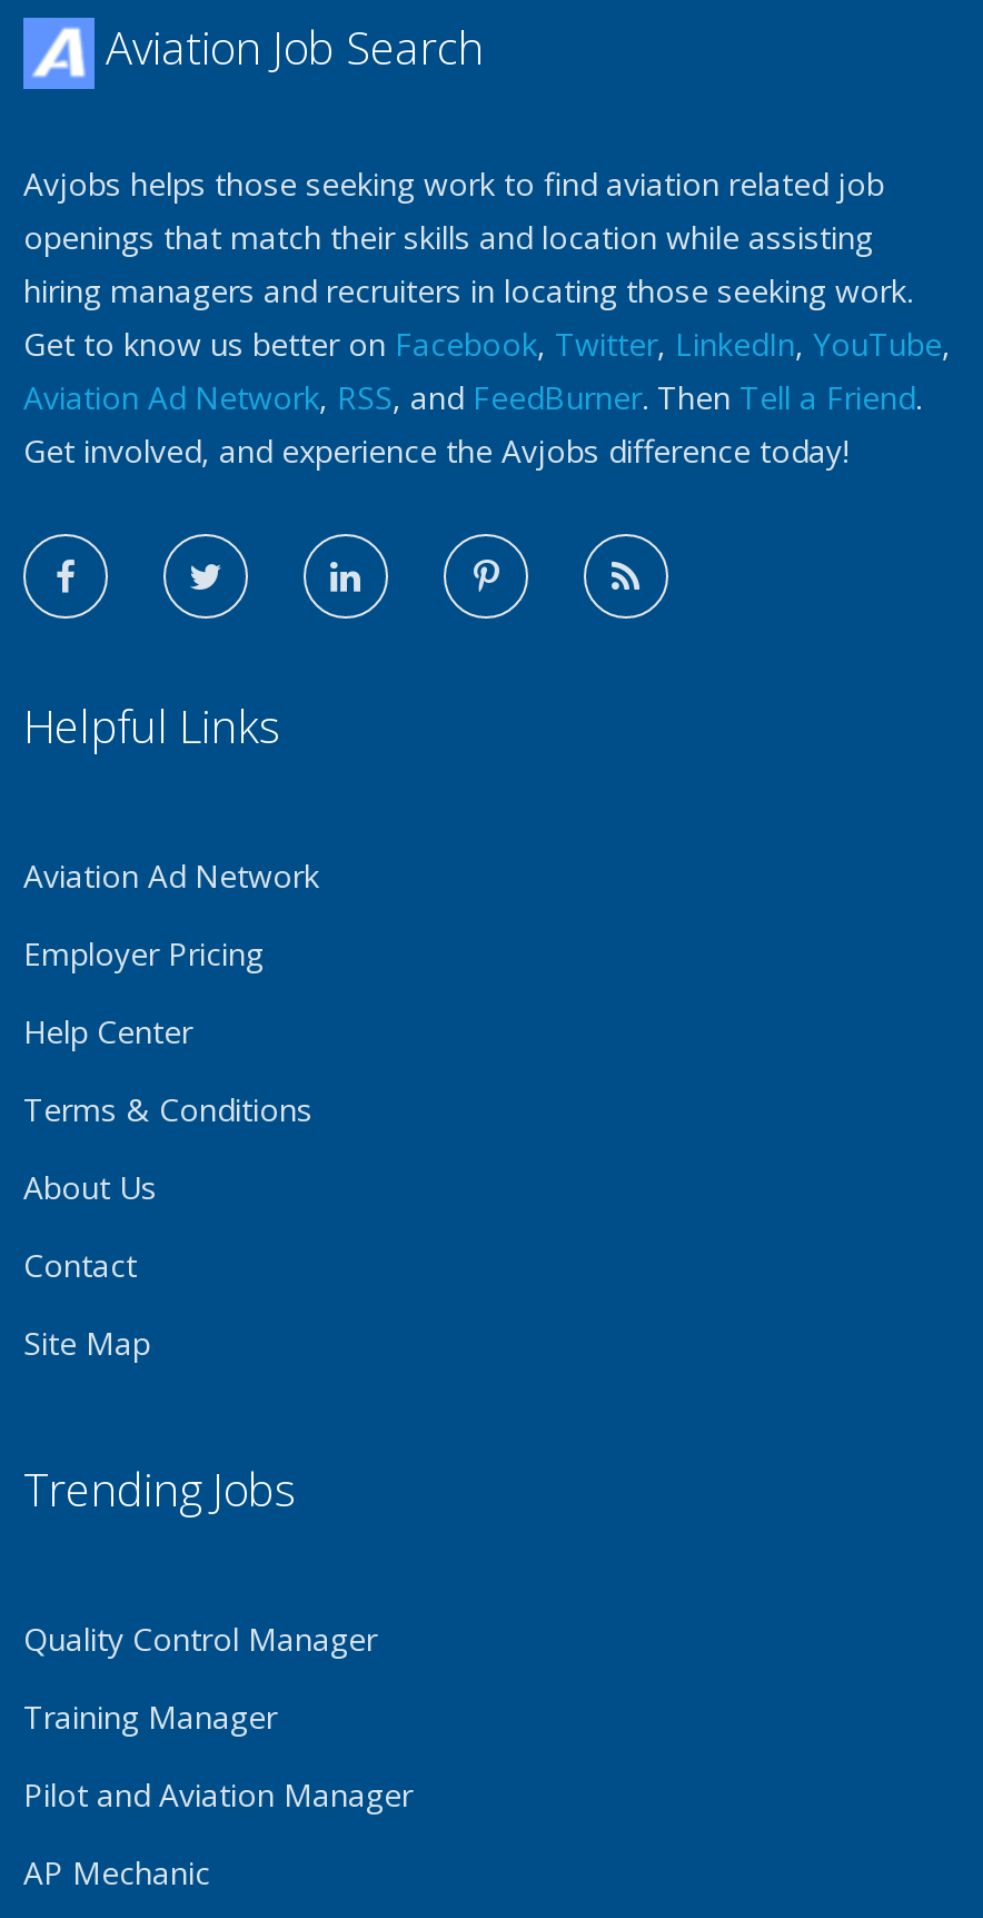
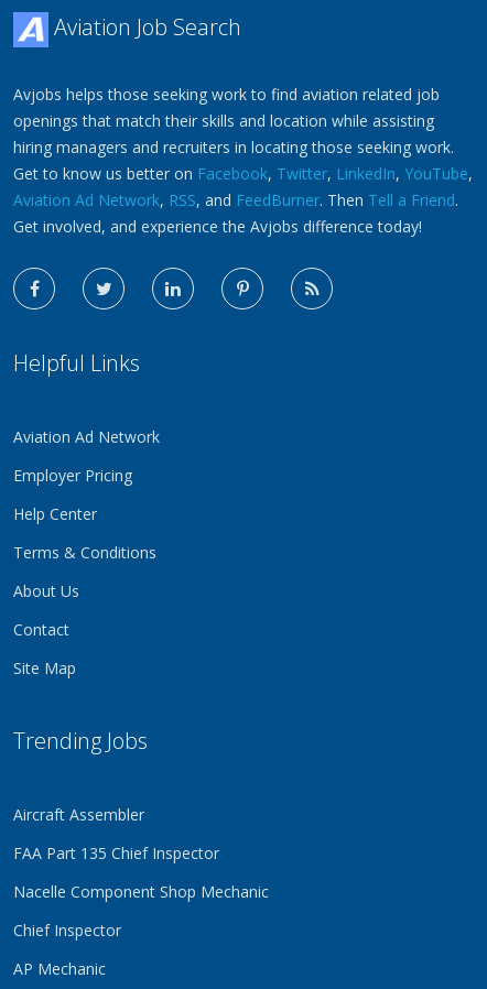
- Quality Control Manager
- Training Manager
- Pilot and Aviation Manager
+ Aircraft Assembler
+ FAA Part 135 Chief Inspector
+ Nacelle Component Shop Mechanic
+ Chief Inspector
